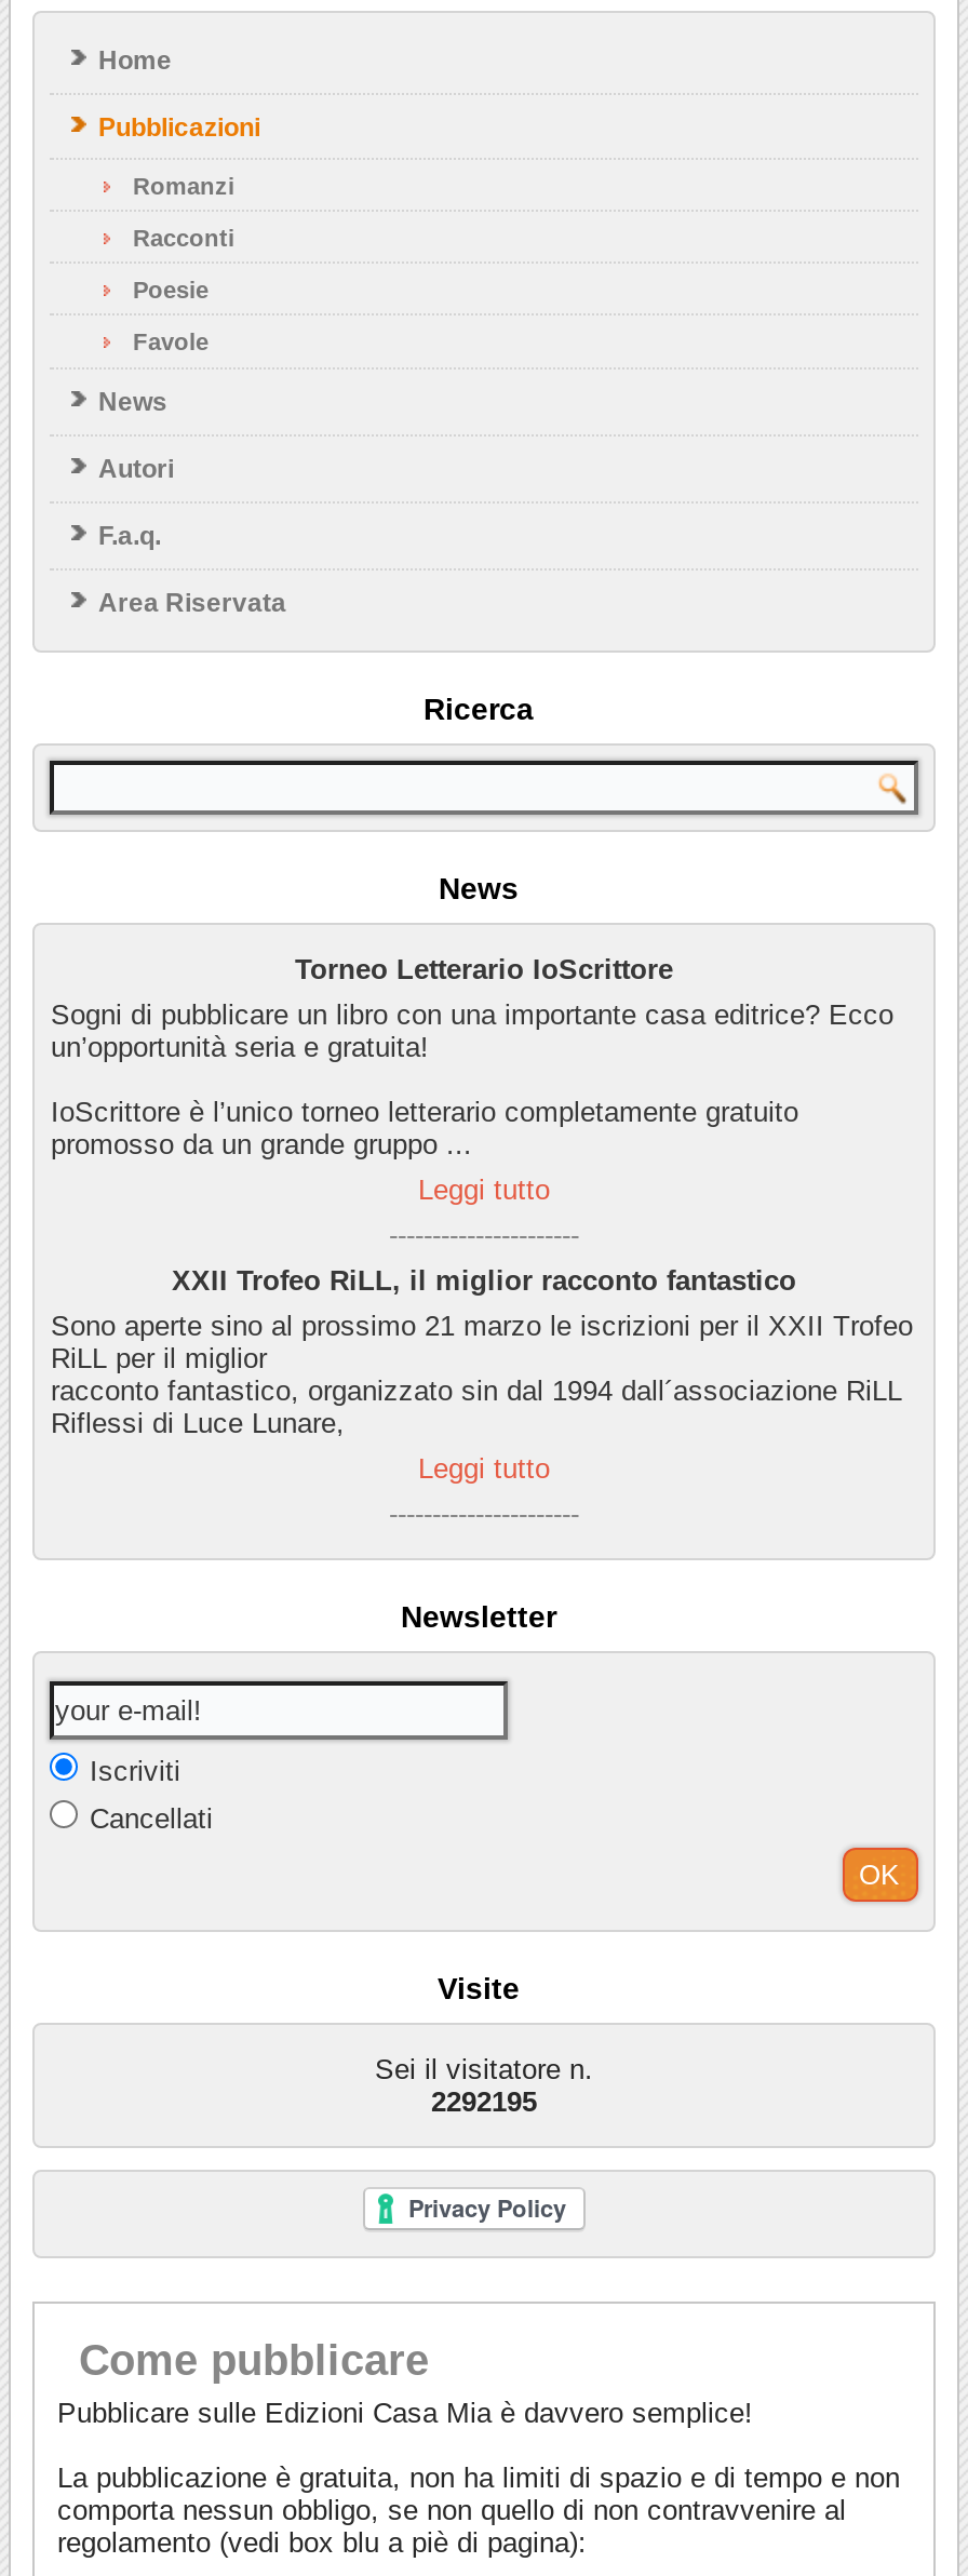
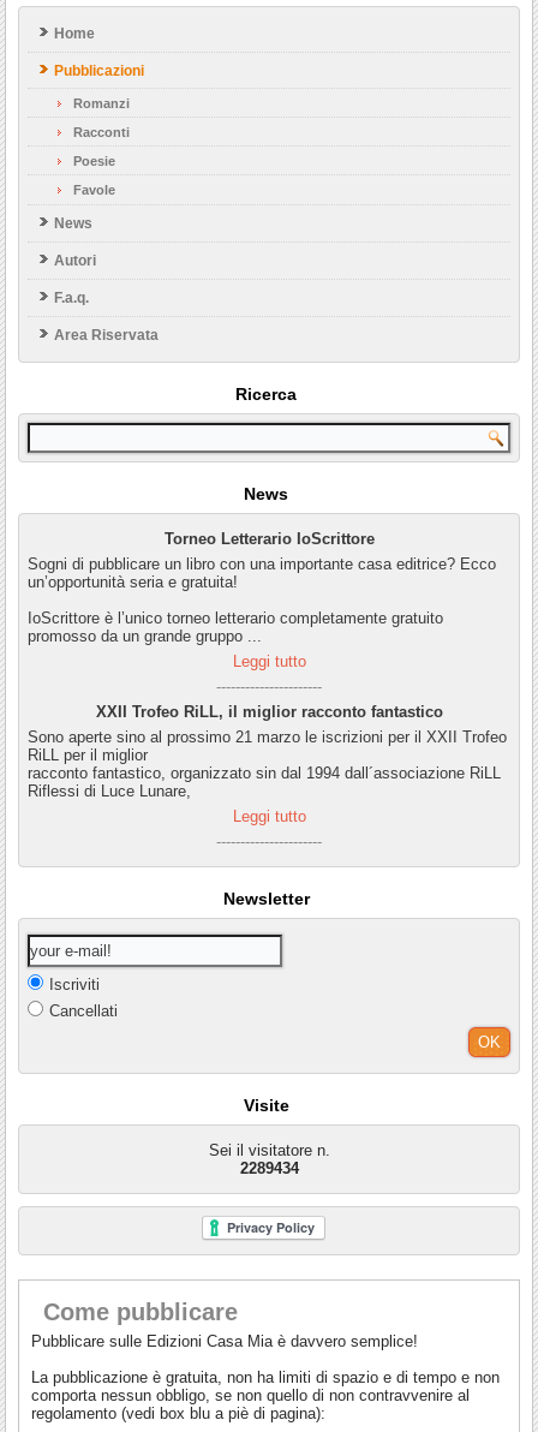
- 2292195
+ 2289434
